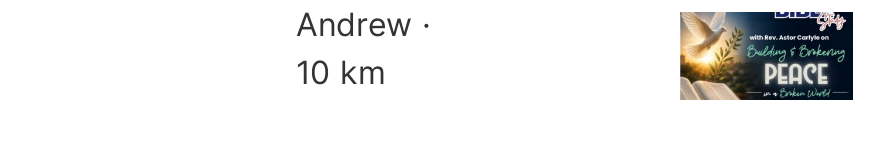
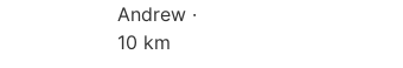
- [image]
